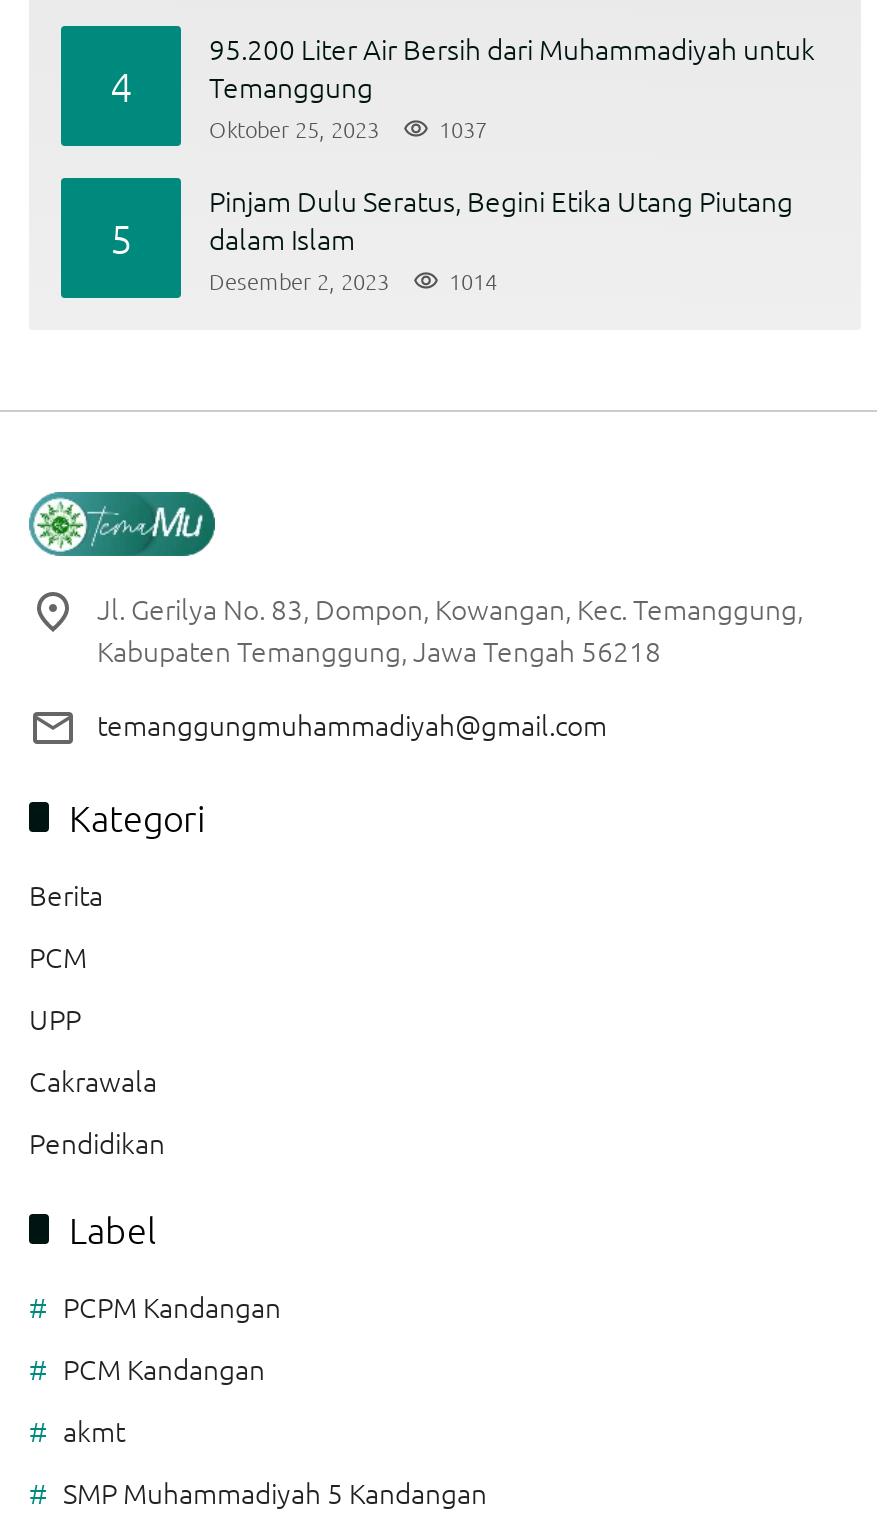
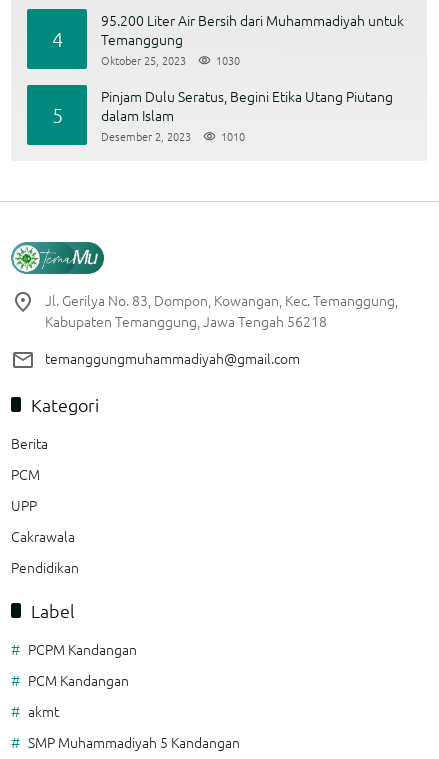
- Oktober 25, 2023 1037
+ Oktober 25, 2023 1030

- Desember 2, 2023 1014
+ Desember 2, 2023 1010
